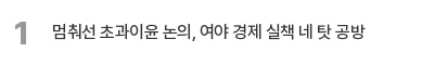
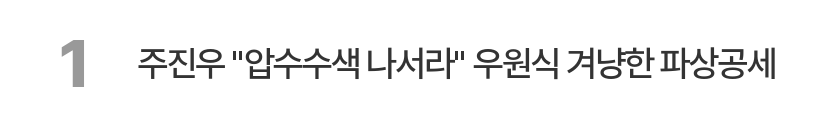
- 멈춰선 초과이윤 논의, 여야 경제 실책 네 탓 공방
+ 주진우 "압수수색 나서라" 우원식 겨냥한 파상공세
